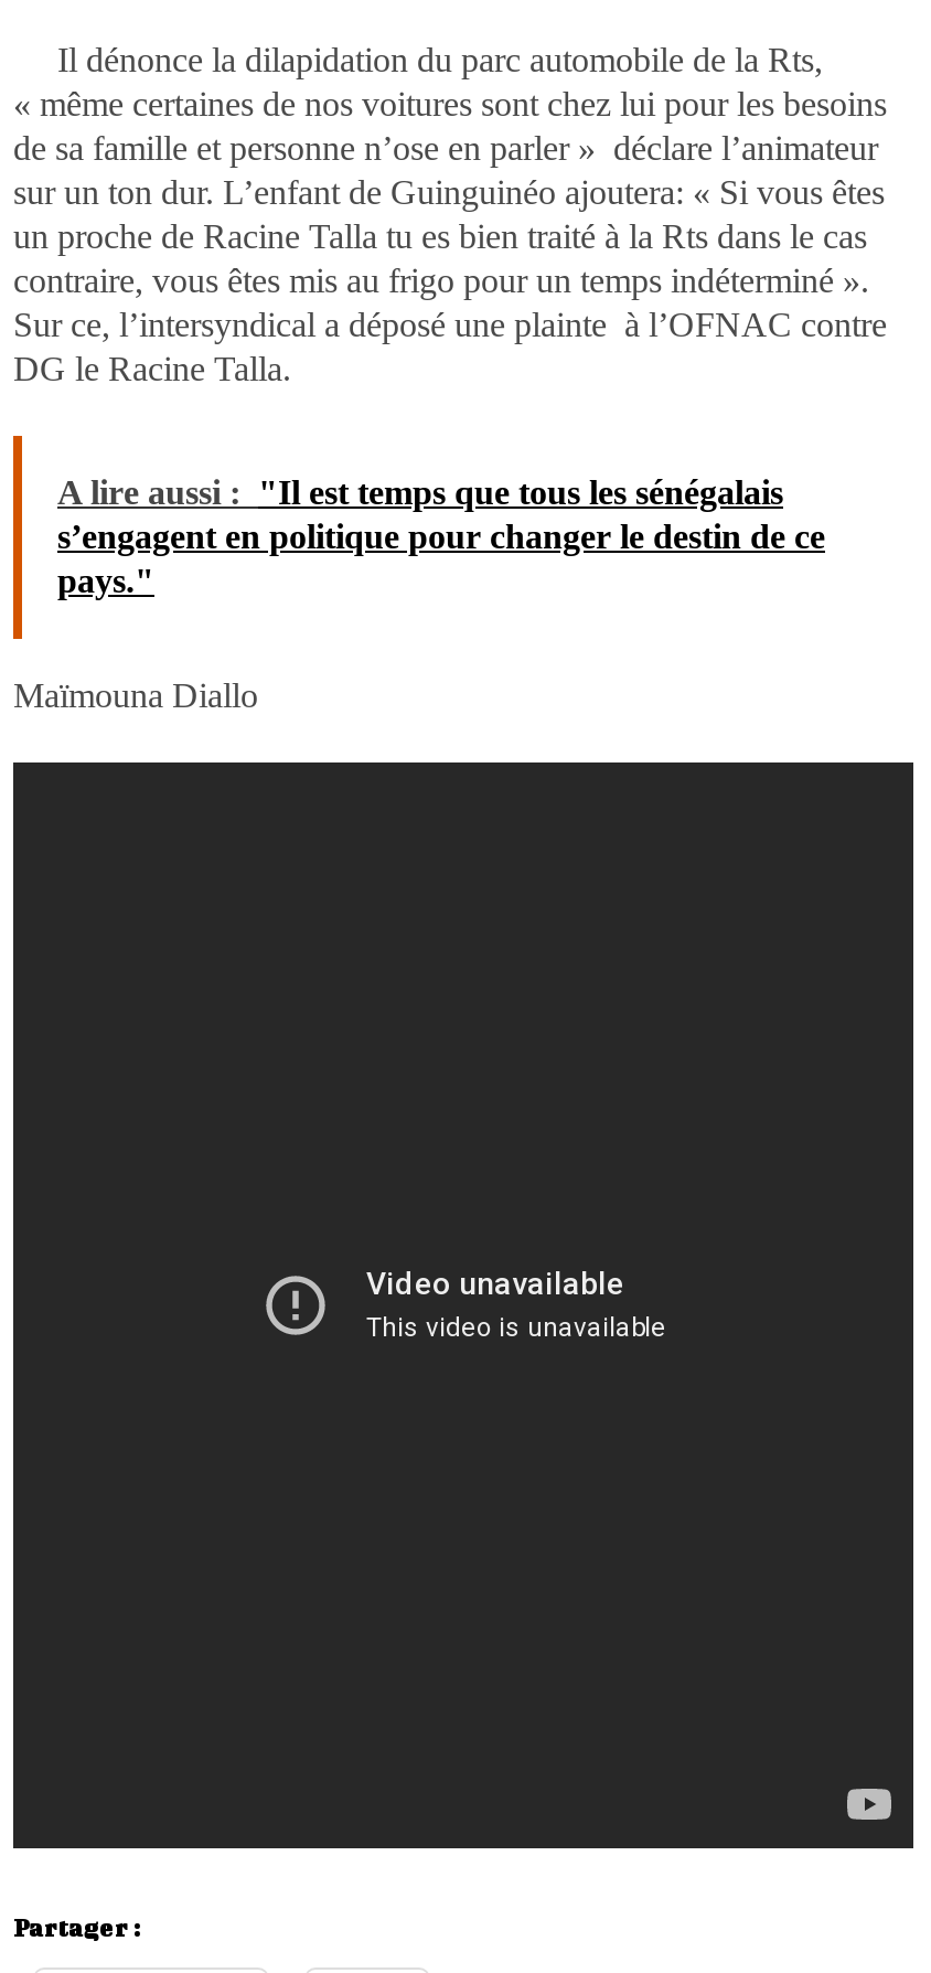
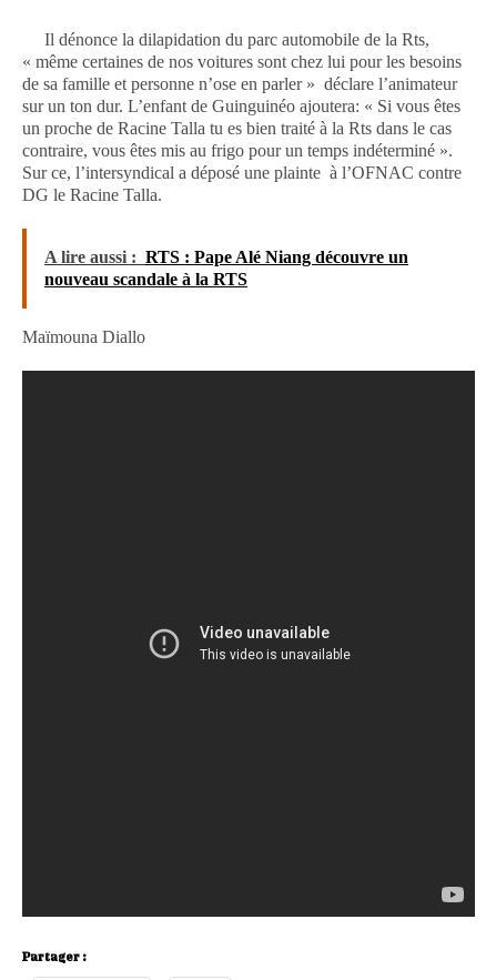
- A lire aussi : "Il est temps que tous les sénégalais
- s’engagent en politique pour changer le destin de ce
- pays."
+ A lire aussi : RTS : Pape Alé Niang découvre un
+ nouveau scandale à la RTS
